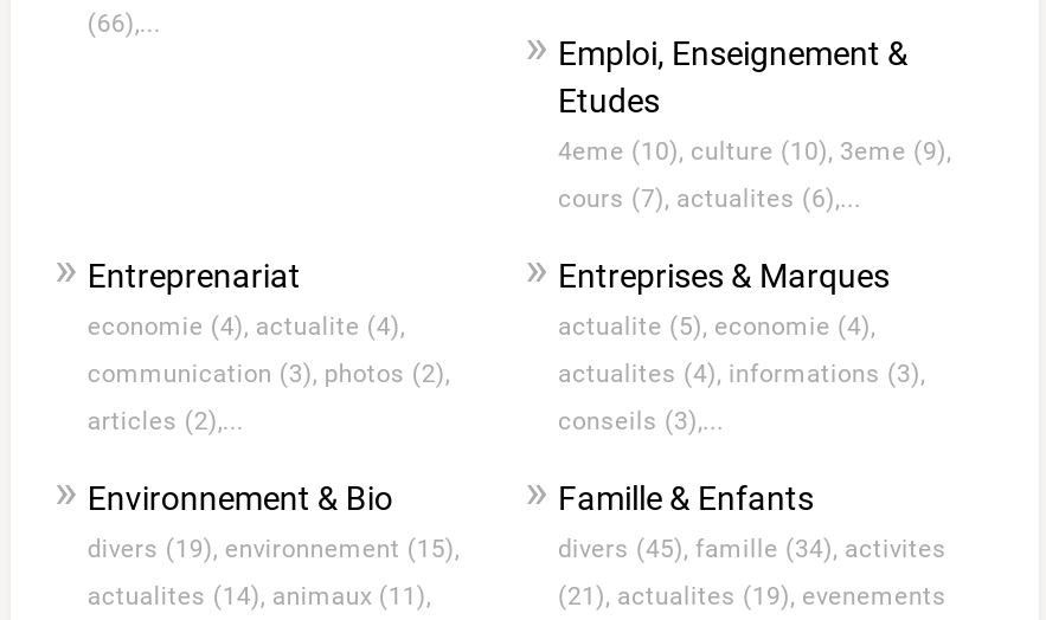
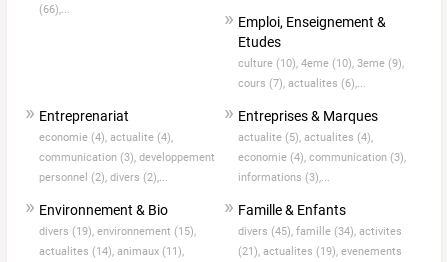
- 4eme (10), culture (10), 3eme (9),
+ culture (10), 4eme (10), 3eme (9),

- actualite (5), economie (4),
+ actualite (5), actualites (4),

- communication (3), photos (2),
+ communication (3), developpement

- actualites (4), informations (3),
+ economie (4), communication (3),

- articles (2),...
+ personnel (2), divers (2),...

- conseils (3),...
+ informations (3),...
